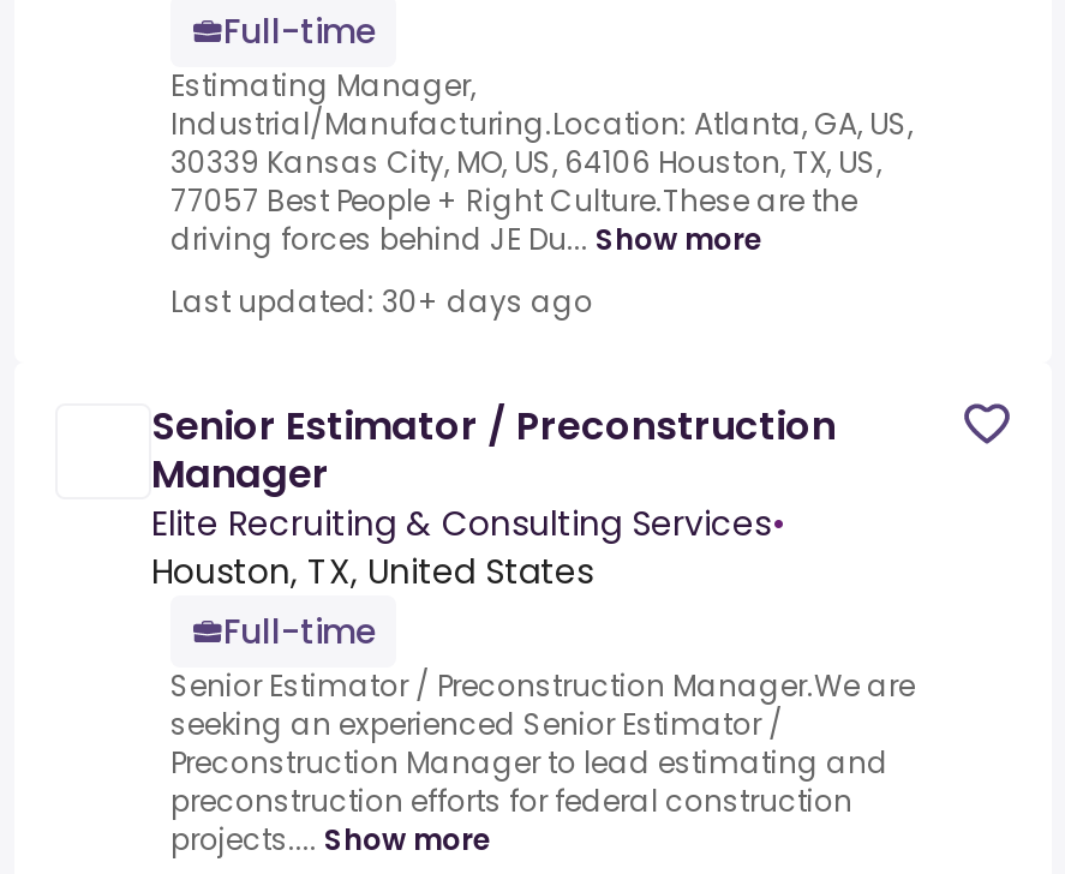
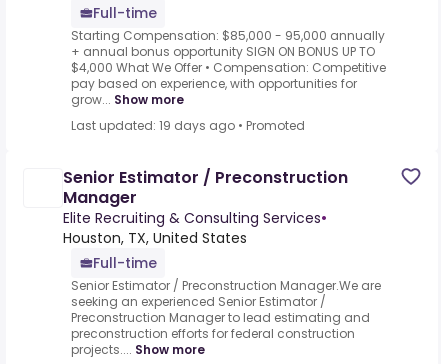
- Estimating Manager,
- Industrial/Manufacturing.Location: Atlanta, GA, US,
- 30339 Kansas City, MO, US, 64106 Houston, TX, US,
- 77057 Best People + Right Culture.These are the
- driving forces behind JE Du... Show more
+ Starting Compensation: $85,000 - 95,000 annually
+ + annual bonus opportunity SIGN ON BONUS UP TO
+ $4,000 What We Offer • Compensation: Competitive
+ pay based on experience, with opportunities for
+ grow... Show more

- Last updated: 30+ days ago
+ Last updated: 19 days ago • Promoted
